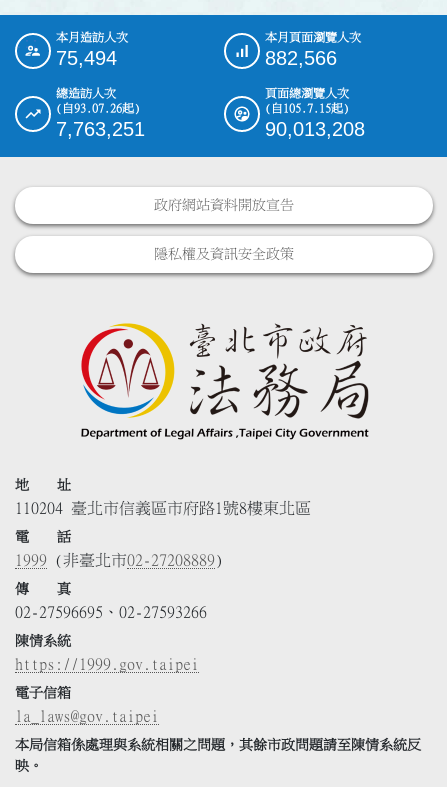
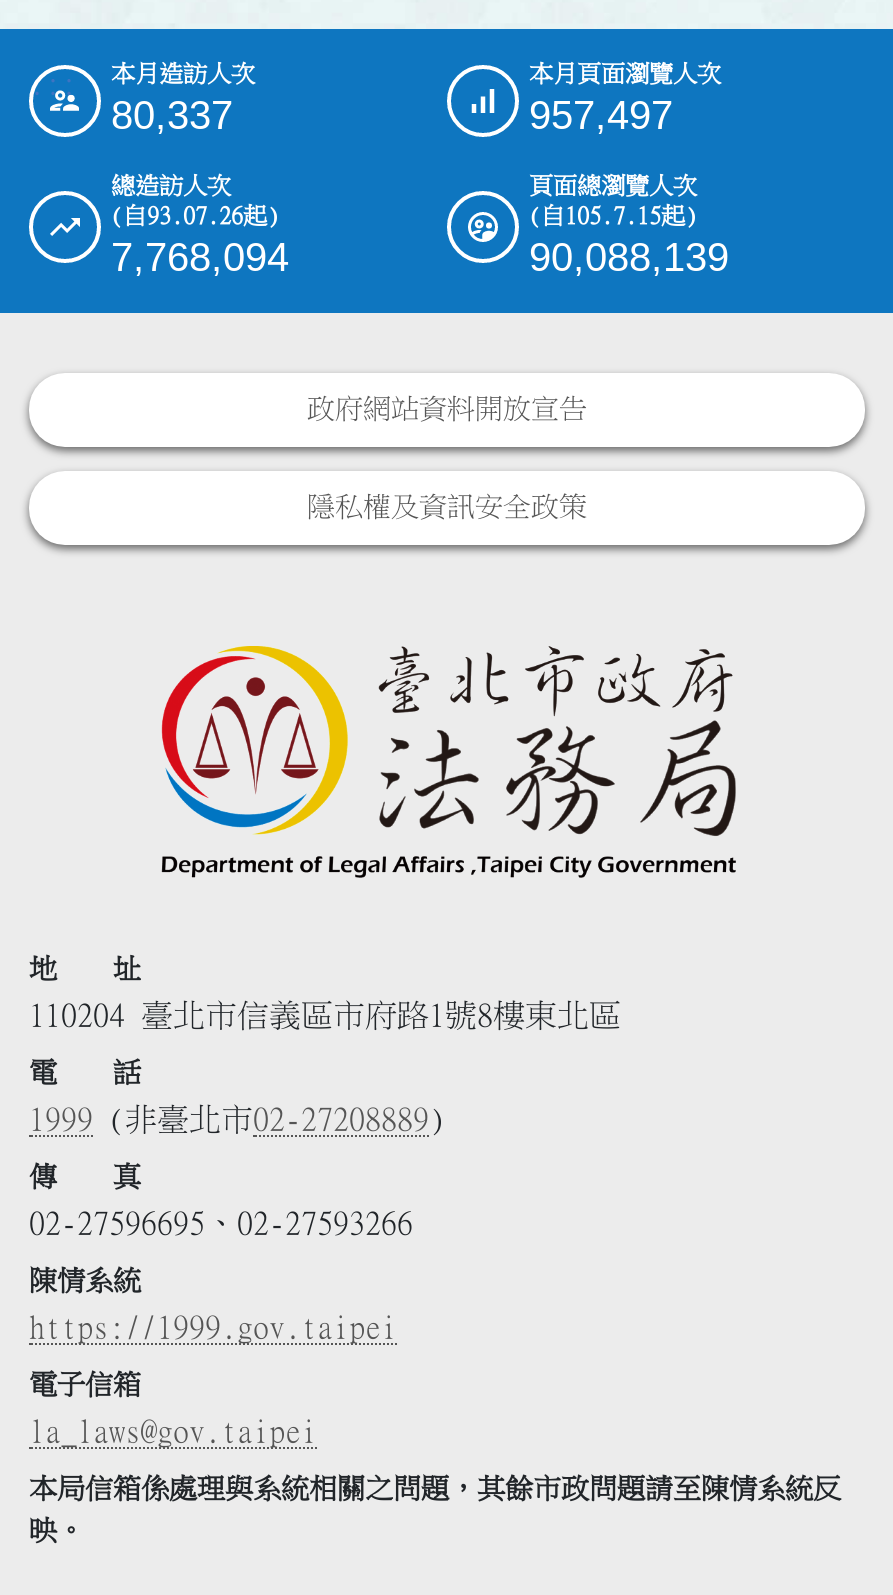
- 75,494
+ 80,337

- 882,566
+ 957,497

- 7,763,251
+ 7,768,094

- 90,013,208
+ 90,088,139
